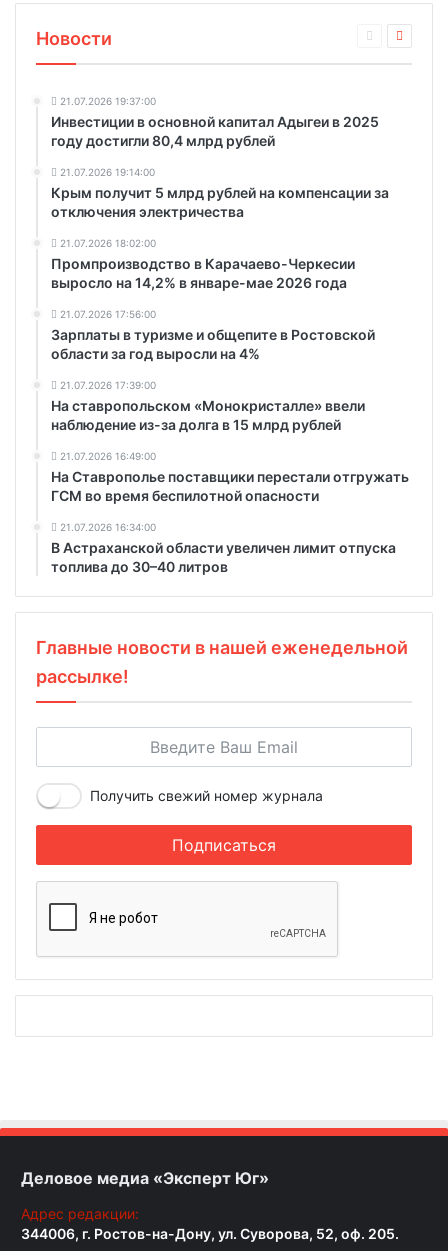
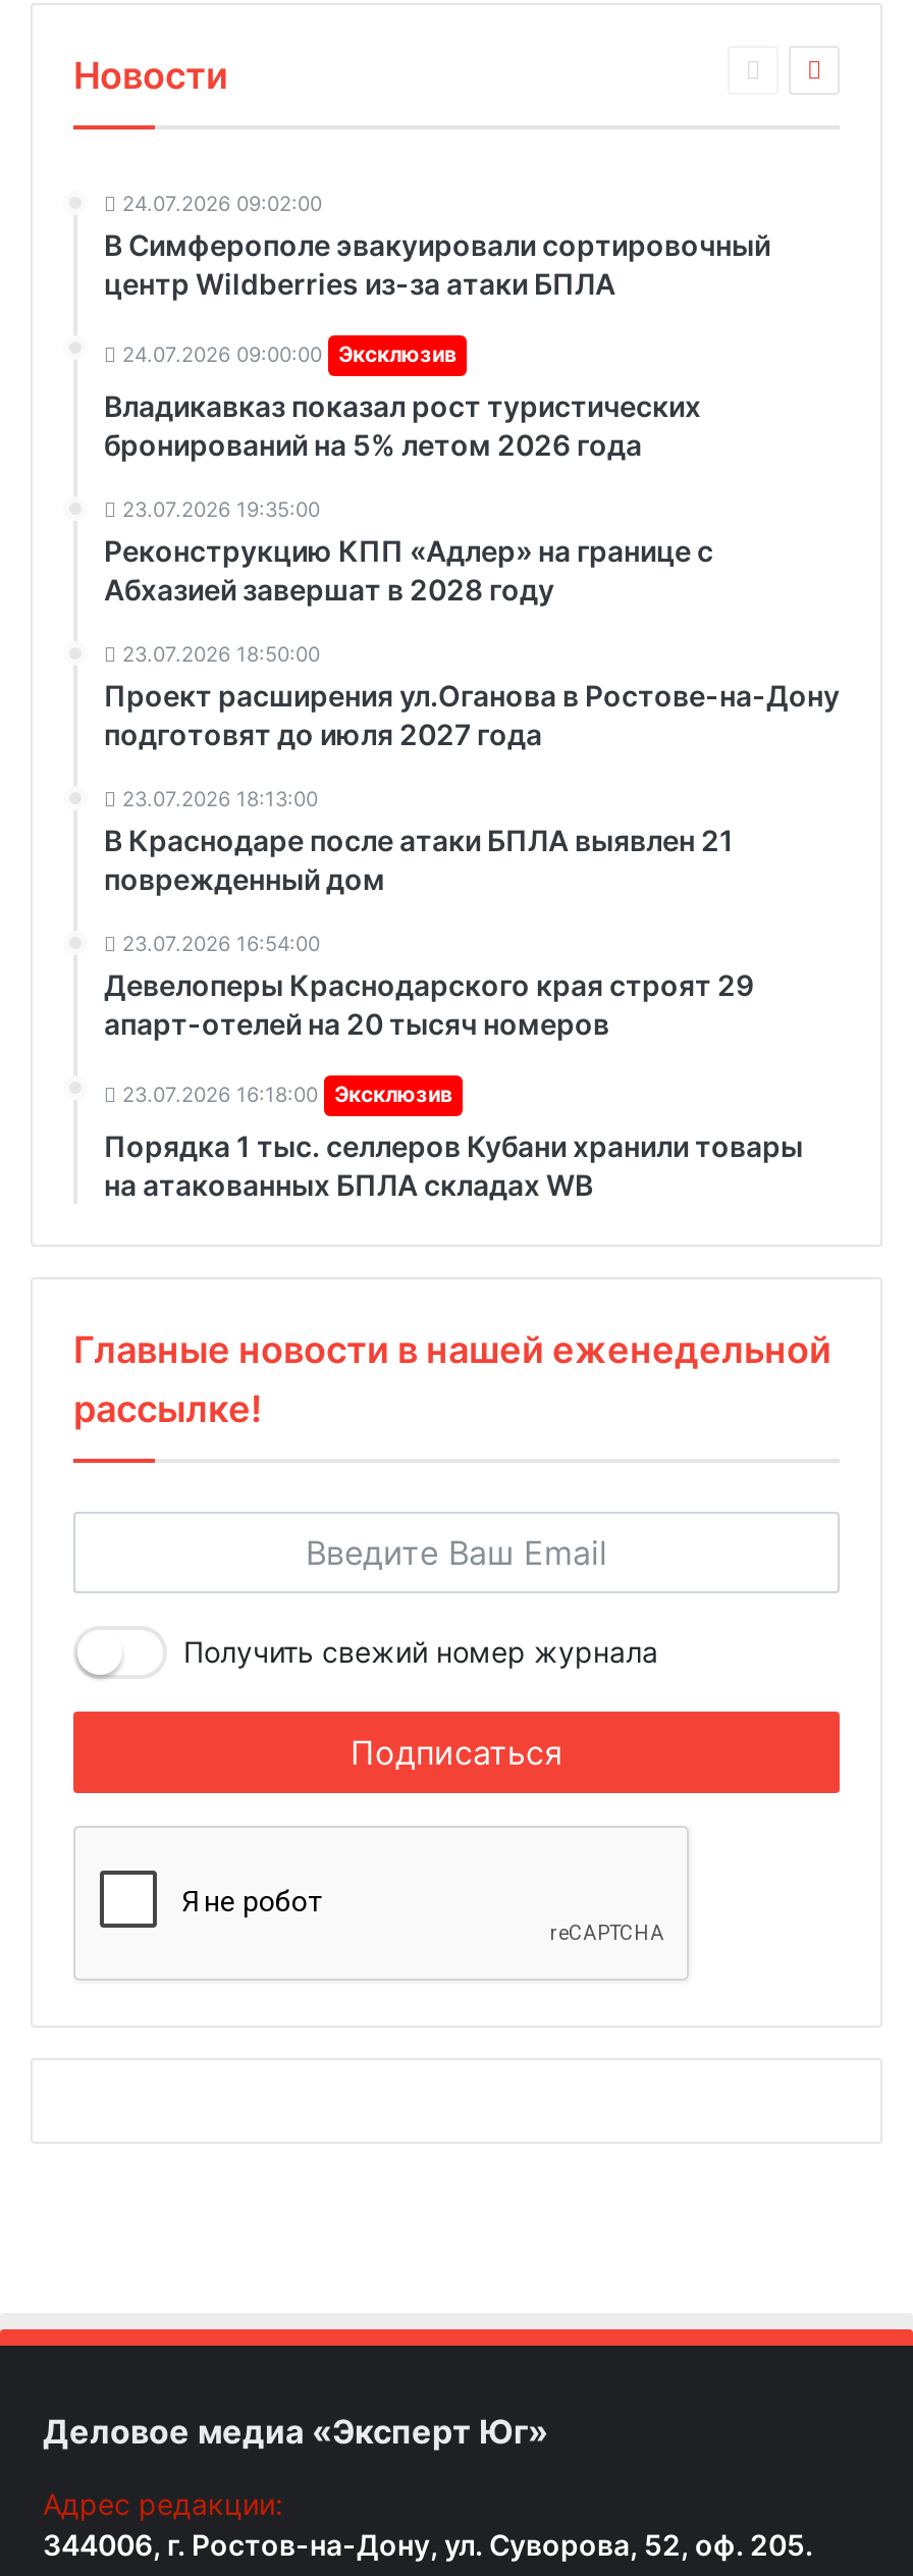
- 21.07.2026 19:37:00
- Инвестиции в основной капитал Адыгеи в 2025
- году достигли 80,4 млрд рублей
- 21.07.2026 19:14:00
- Крым получит 5 млрд рублей на компенсации за
- отключения электричества
- 21.07.2026 18:02:00
- Промпроизводство в Карачаево-Черкесии
- выросло на 14,2% в январе-мае 2026 года
- 21.07.2026 17:56:00
- Зарплаты в туризме и общепите в Ростовской
- области за год выросли на 4%
- 21.07.2026 17:39:00
- На ставропольском «Монокристалле» ввели
- наблюдение из-за долга в 15 млрд рублей
- 21.07.2026 16:49:00
- На Ставрополье поставщики перестали отгружать
- ГСМ во время беспилотной опасности
- 21.07.2026 16:34:00
- В Астраханской области увеличен лимит отпуска
- топлива до 30–40 литров
+ 24.07.2026 09:02:00
+ В Симферополе эвакуировали сортировочный
+ центр Wildberries из-за атаки БПЛА
+ 24.07.2026 09:00:00
+ Эксклюзив
+ Владикавказ показал рост туристических
+ бронирований на 5% летом 2026 года
+ 23.07.2026 19:35:00
+ Реконструкцию КПП «Адлер» на границе с
+ Абхазией завершат в 2028 году
+ 23.07.2026 18:50:00
+ Проект расширения ул.Оганова в Ростове-на-Дону
+ подготовят до июля 2027 года
+ 23.07.2026 18:13:00
+ В Краснодаре после атаки БПЛА выявлен 21
+ поврежденный дом
+ 23.07.2026 16:54:00
+ Девелоперы Краснодарского края строят 29
+ апарт-отелей на 20 тысяч номеров
+ 23.07.2026 16:18:00
+ Эксклюзив
+ Порядка 1 тыс. селлеров Кубани хранили товары
+ на атакованных БПЛА складах WB
